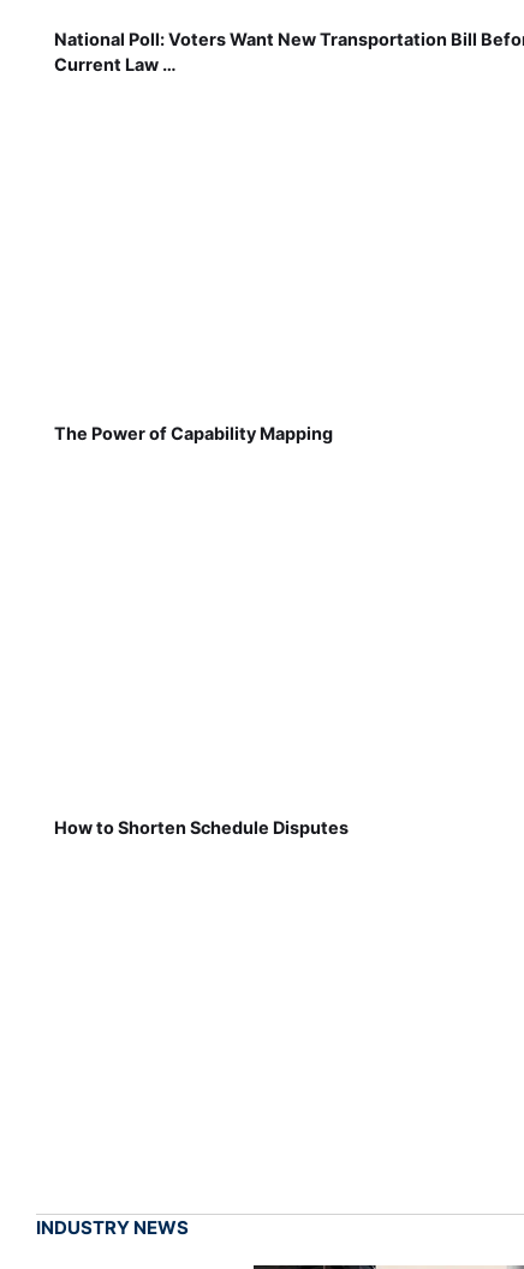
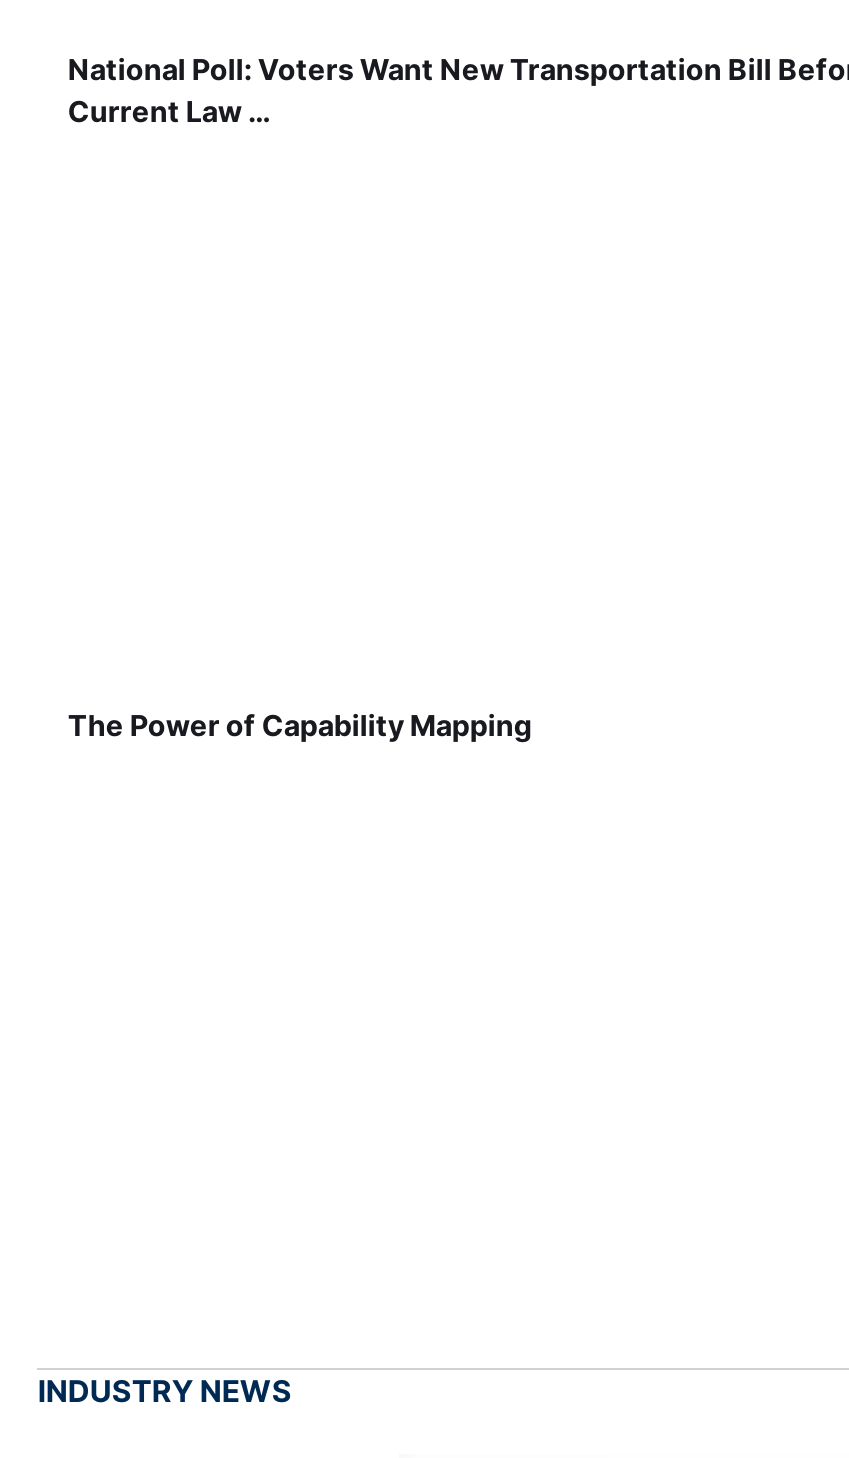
- How to Shorten Schedule Disputes
